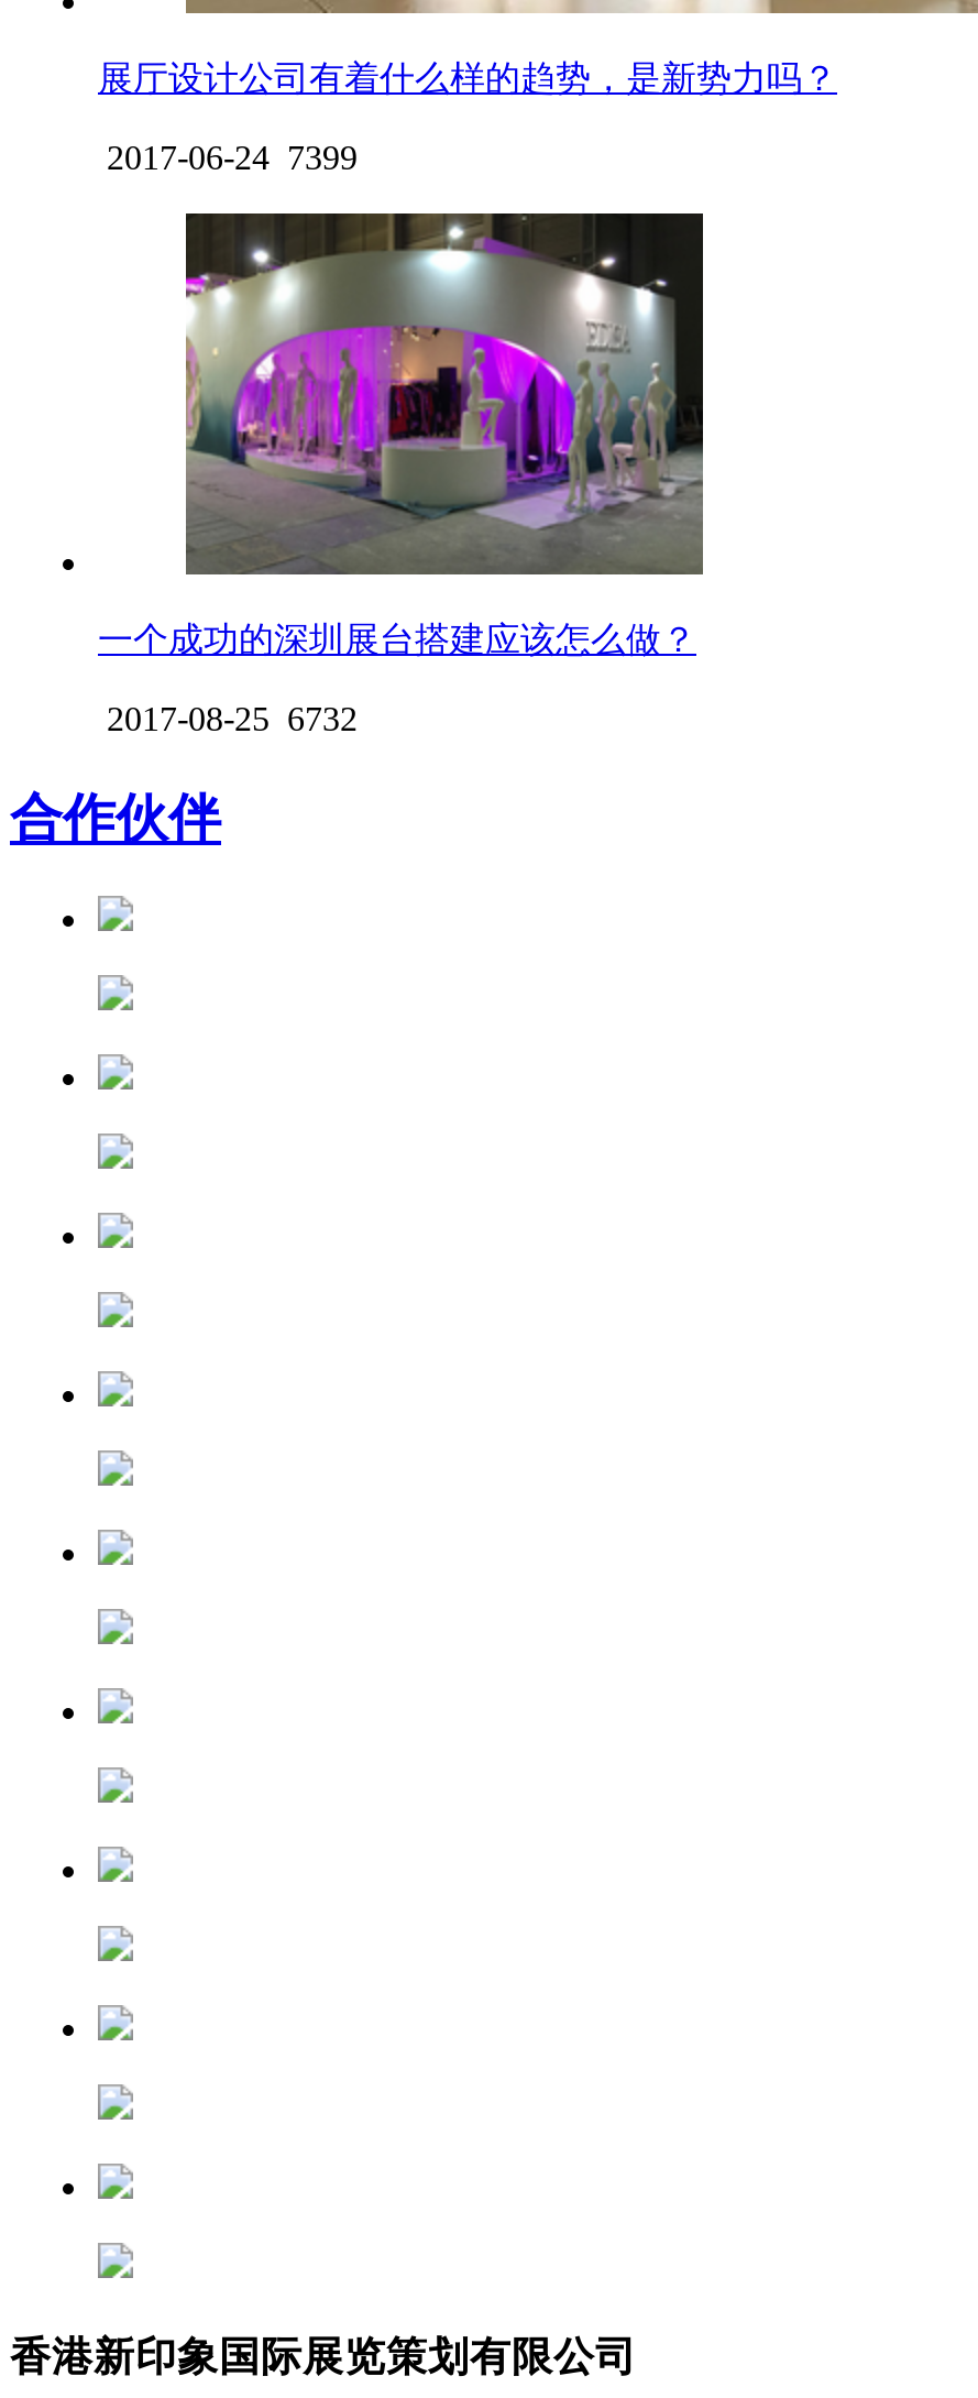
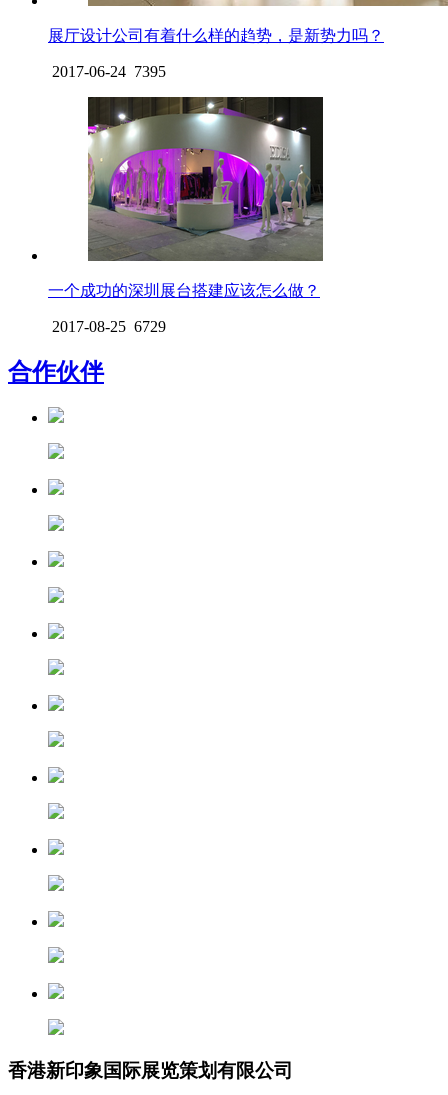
- 2017-06-24 7399
+ 2017-06-24 7395

- 2017-08-25 6732
+ 2017-08-25 6729
